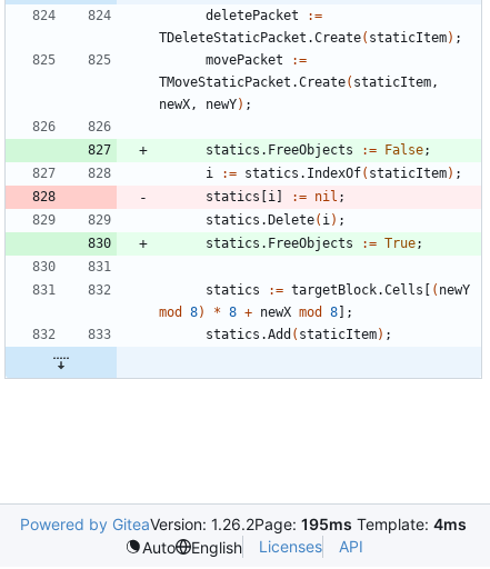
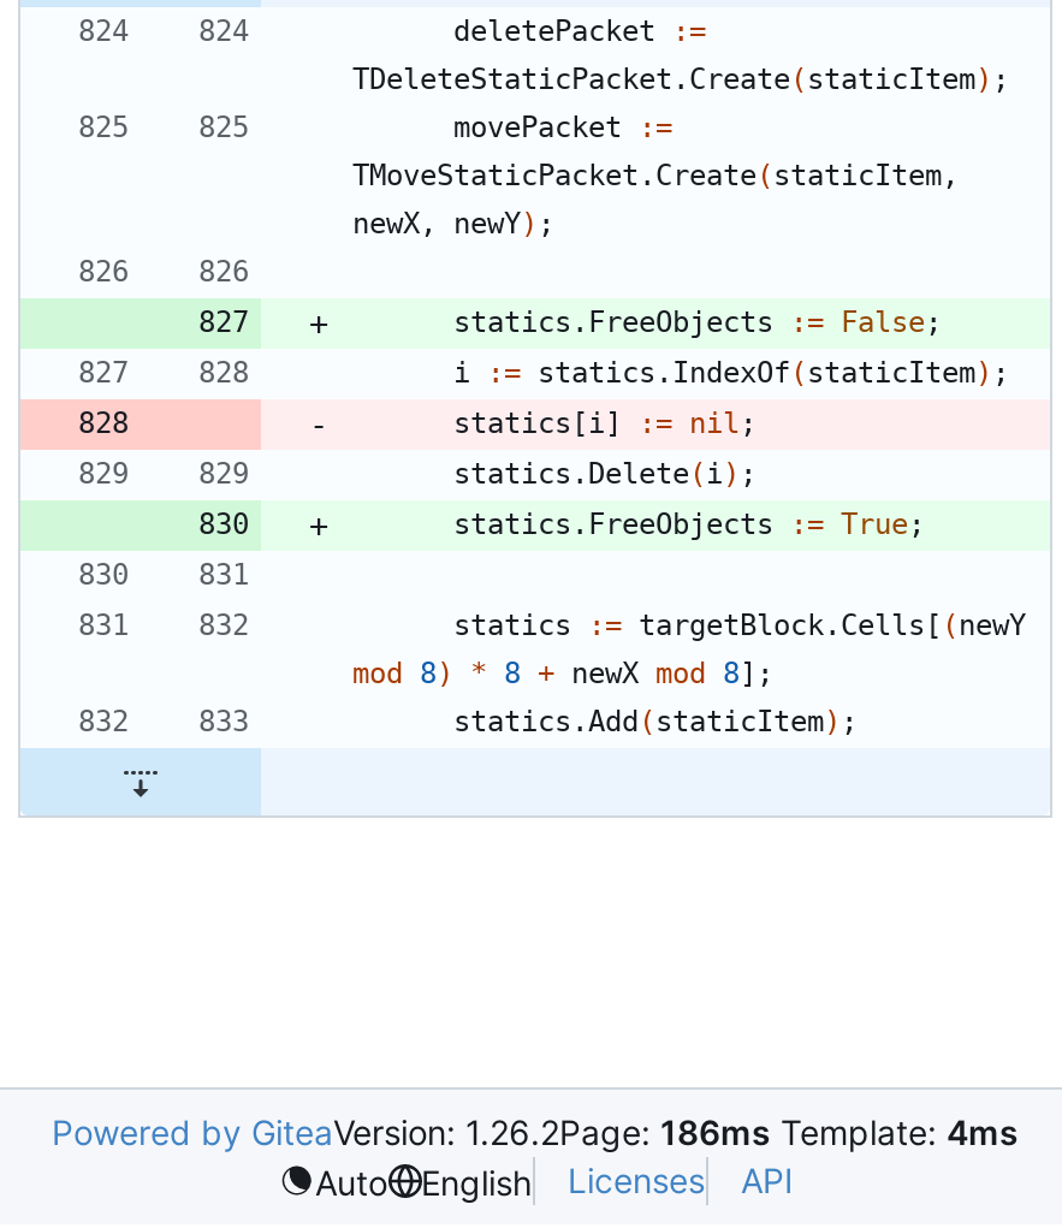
- Powered by GiteaVersion: 1.26.2Page: 195ms Template: 4ms
+ Powered by GiteaVersion: 1.26.2Page: 186ms Template: 4ms
